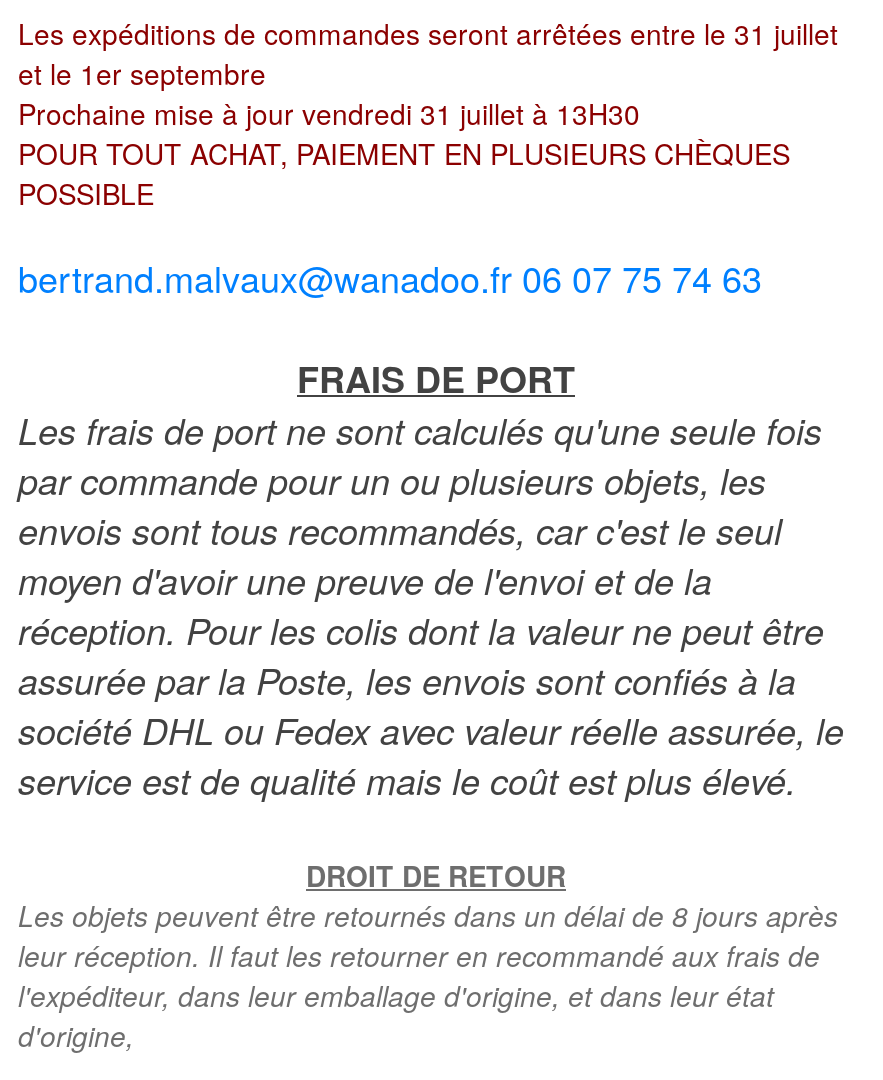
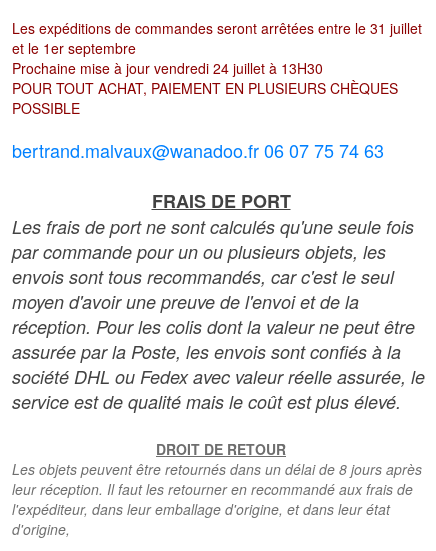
- Prochaine mise à jour vendredi 31 juillet à 13H30
+ Prochaine mise à jour vendredi 24 juillet à 13H30
